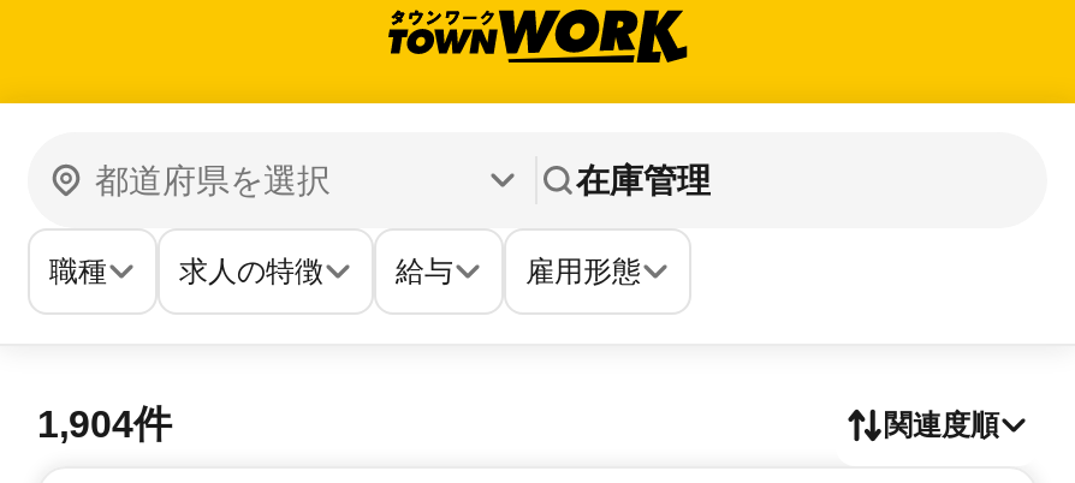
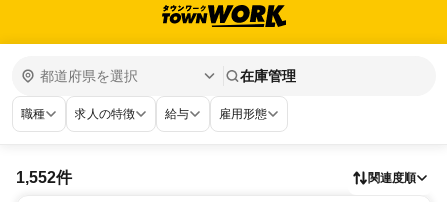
- 1,904件
+ 1,552件
